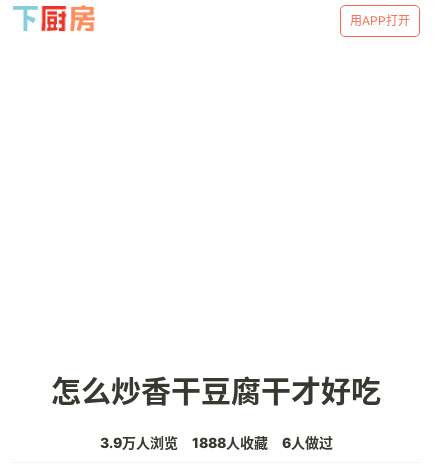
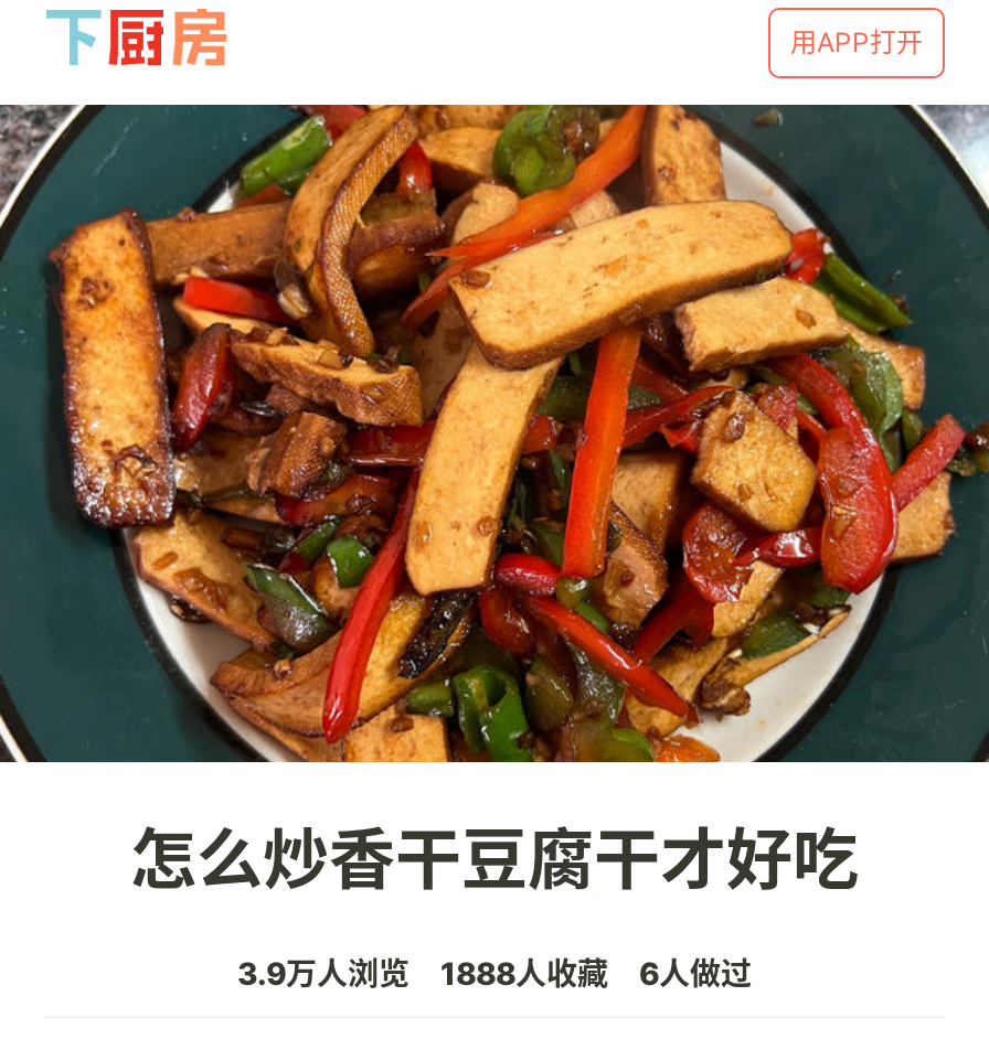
+ [image]
